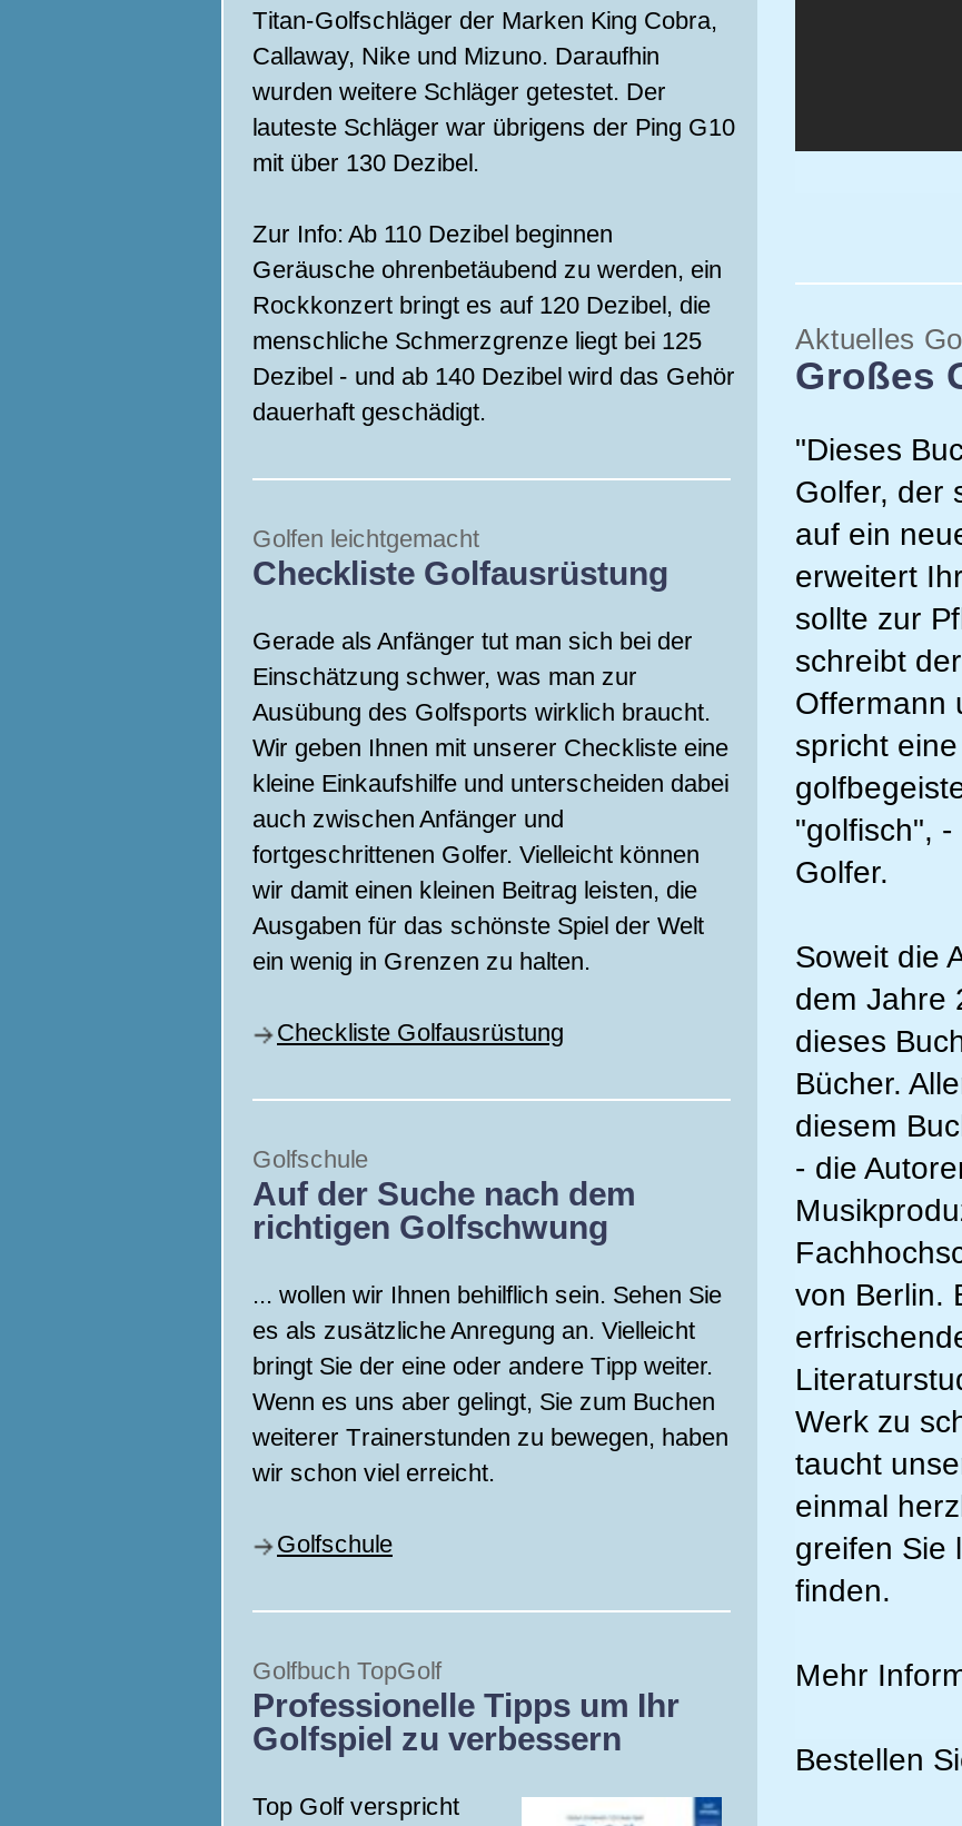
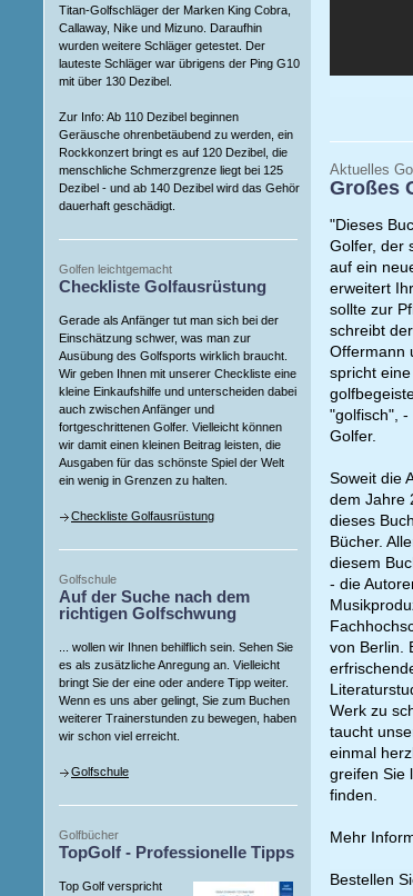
- Golfbuch TopGolf
- Professionelle Tipps um Ihr
- Golfspiel zu verbessern
+ Golfbücher
+ TopGolf - Professionelle Tipps
